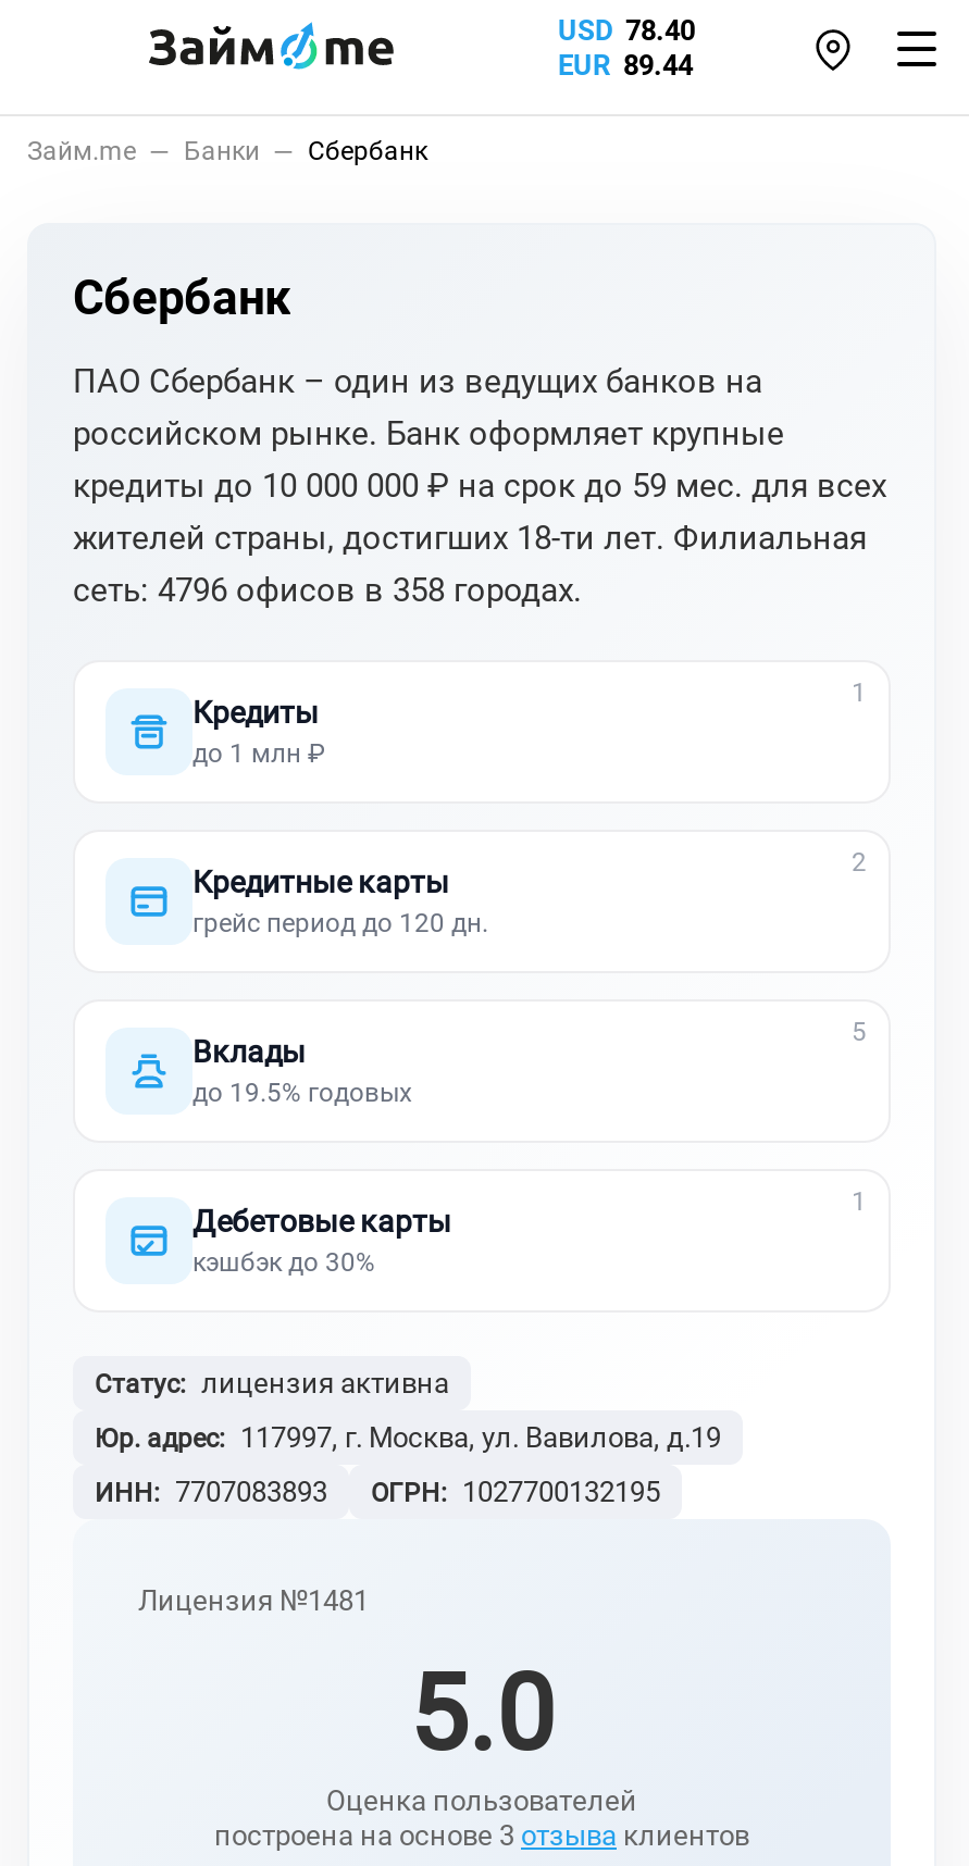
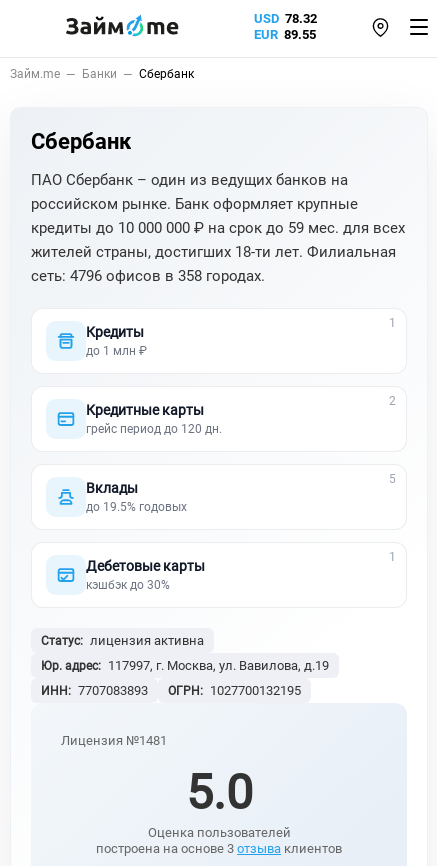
- USD 78.40
+ USD 78.32

- EUR 89.44
+ EUR 89.55
